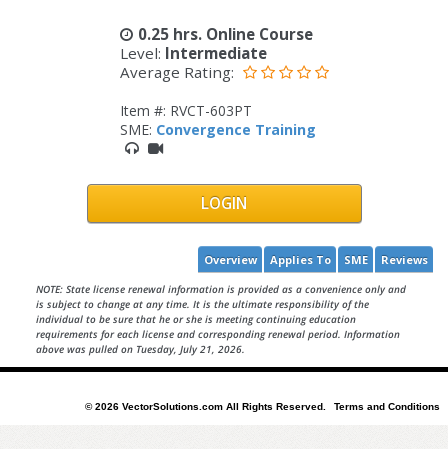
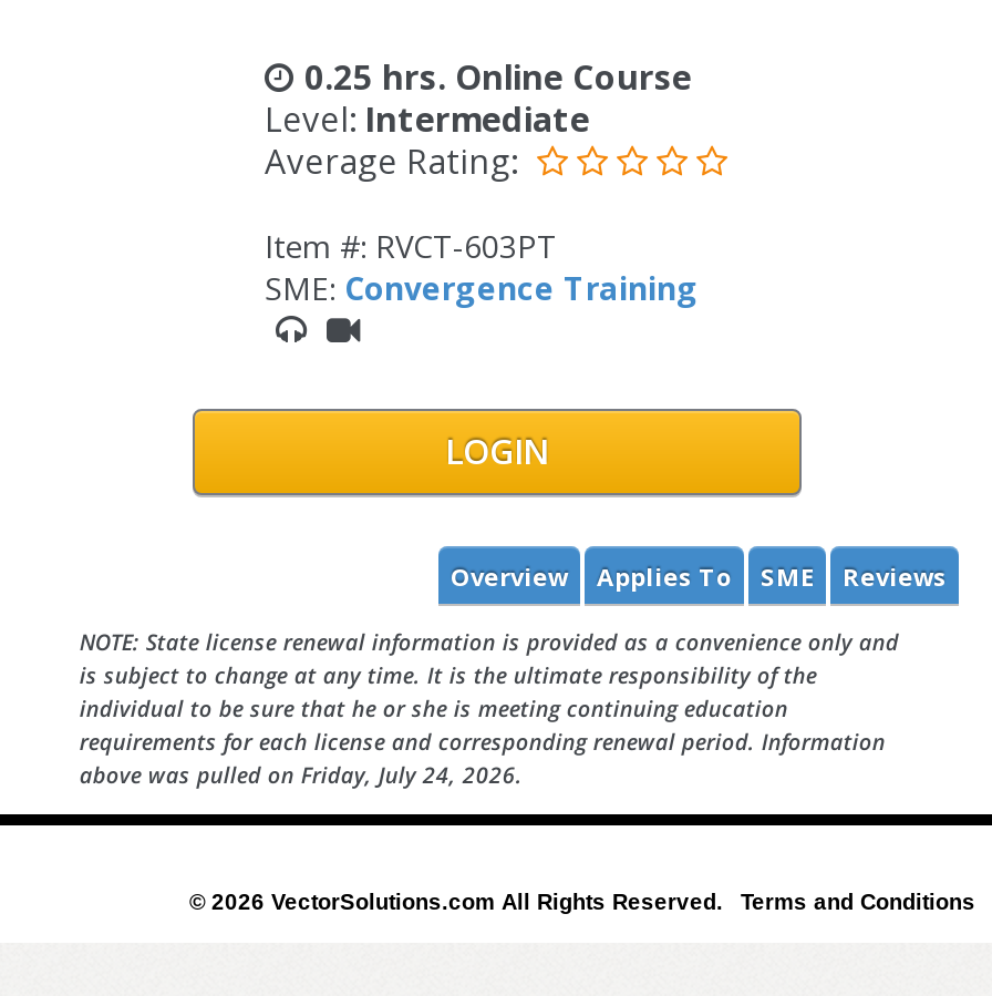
- above was pulled on Tuesday, July 21, 2026.
+ above was pulled on Friday, July 24, 2026.
